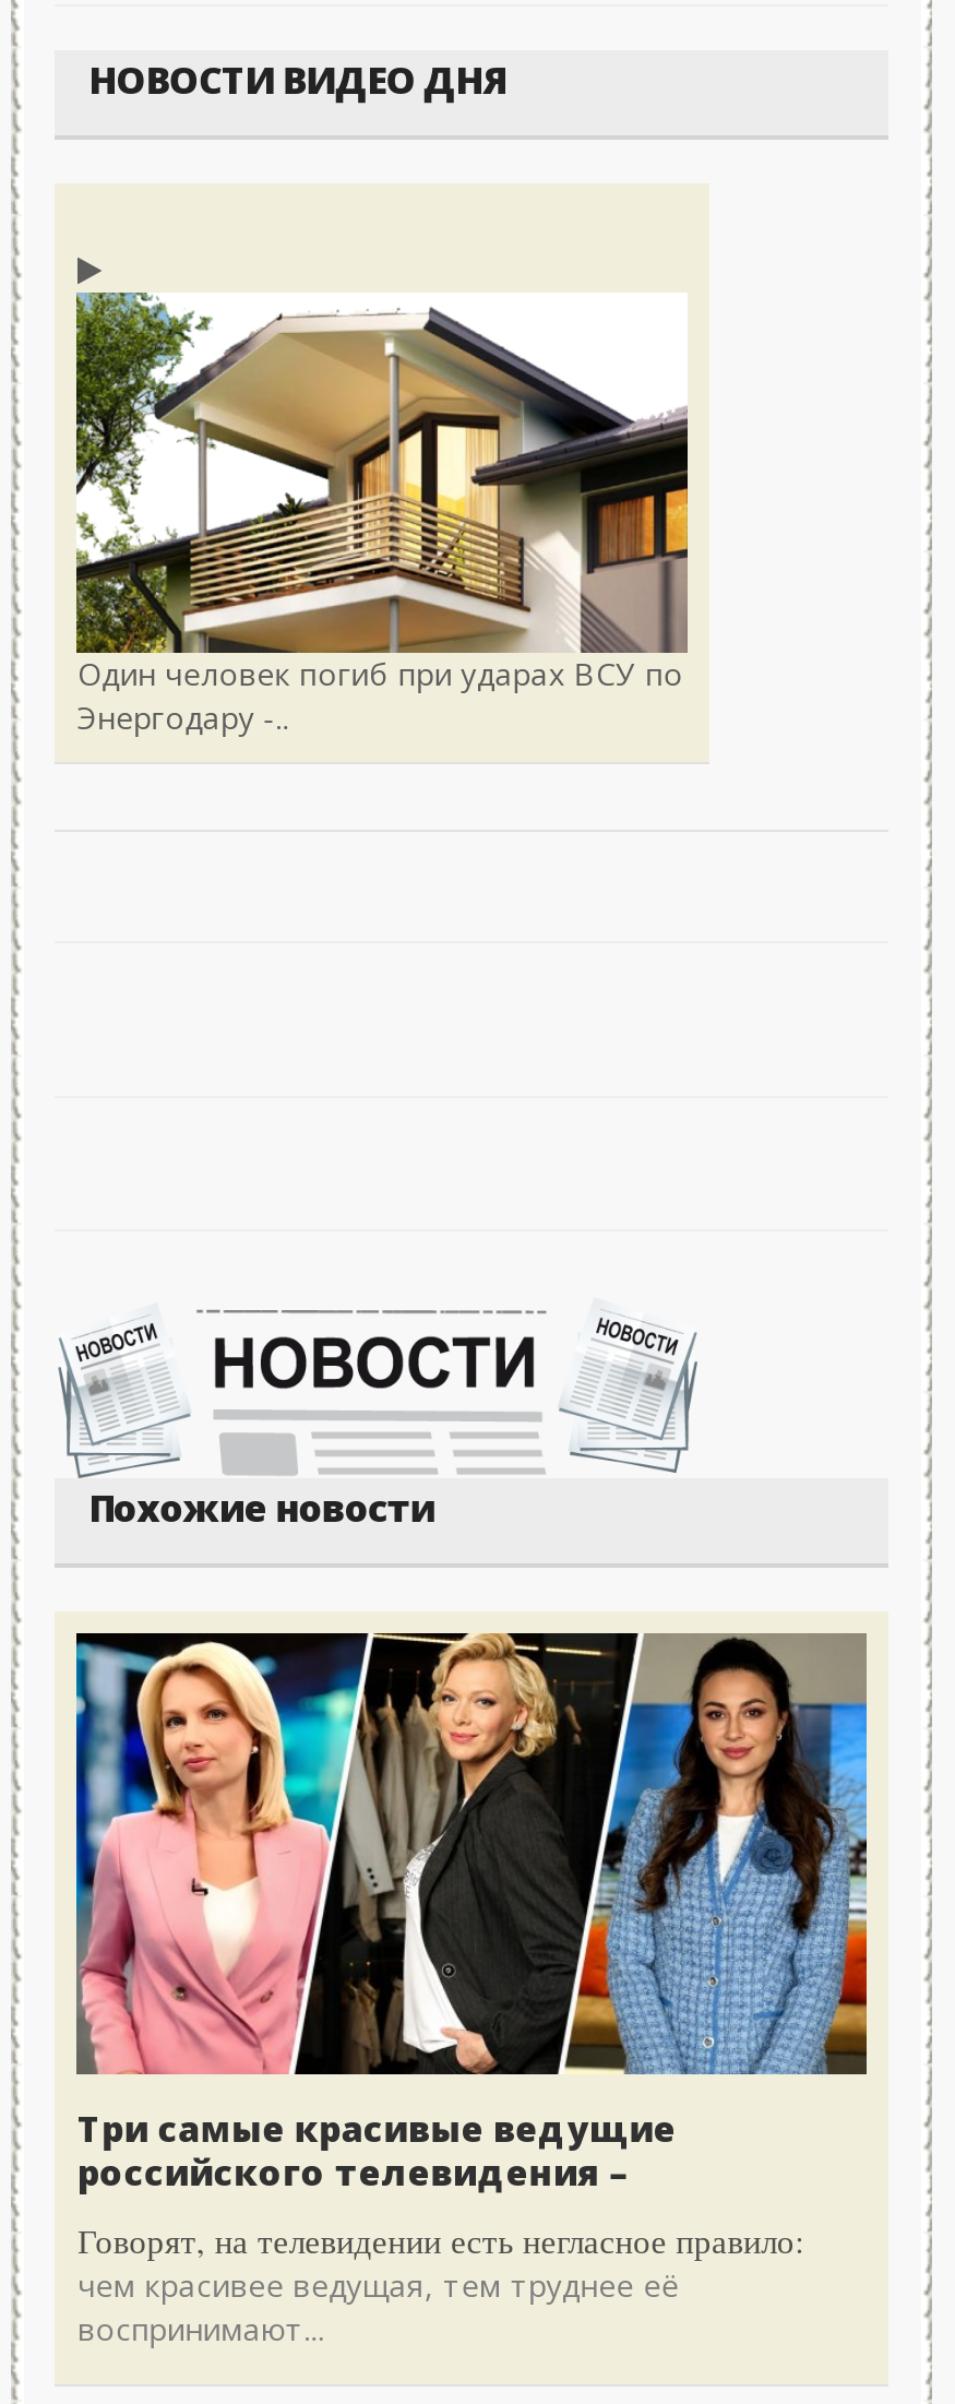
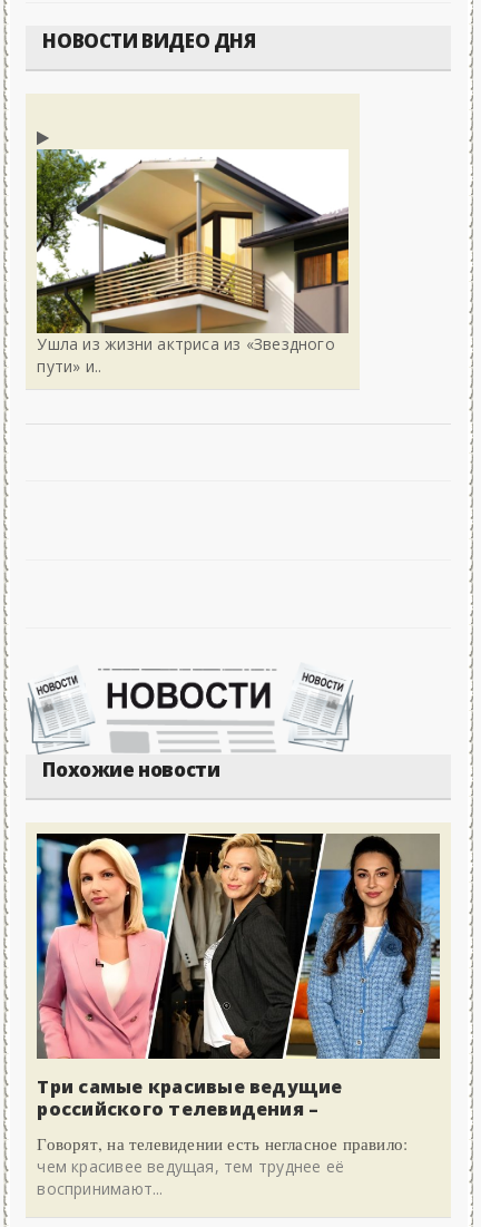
- Один человек погиб при ударах ВСУ по
- Энергодару -..
+ Ушла из жизни актриса из «Звездного
+ пути» и..
